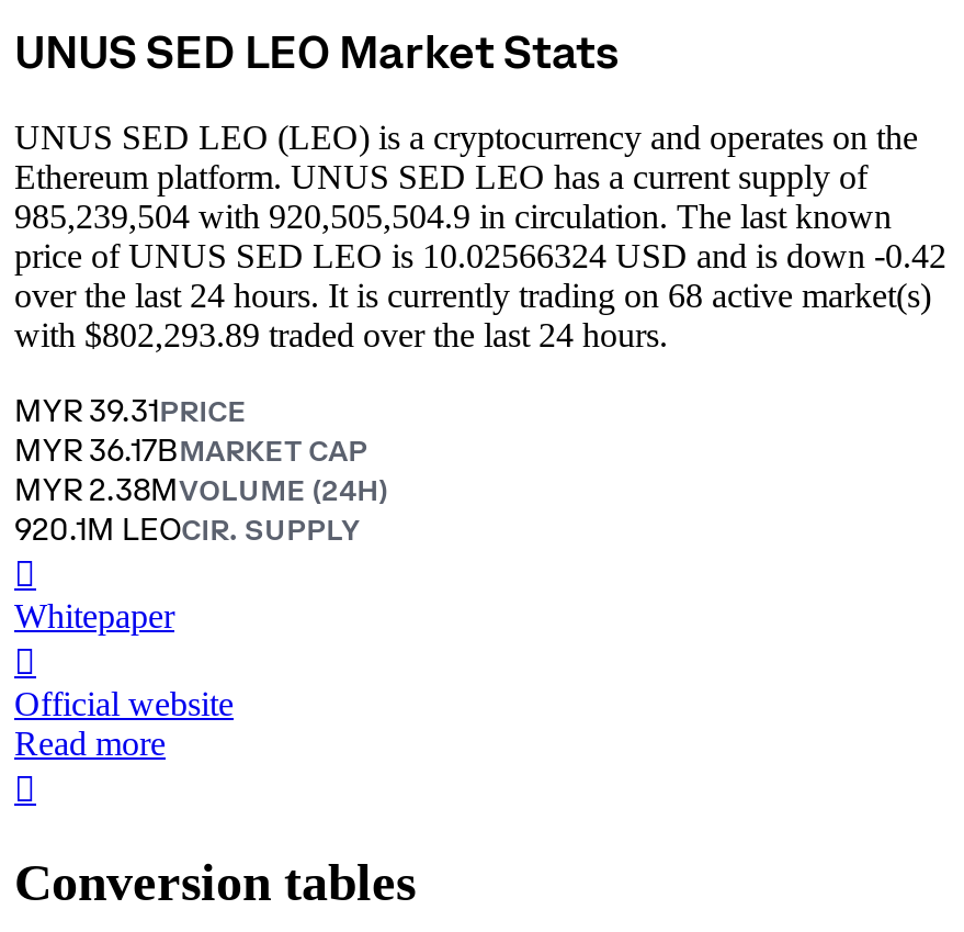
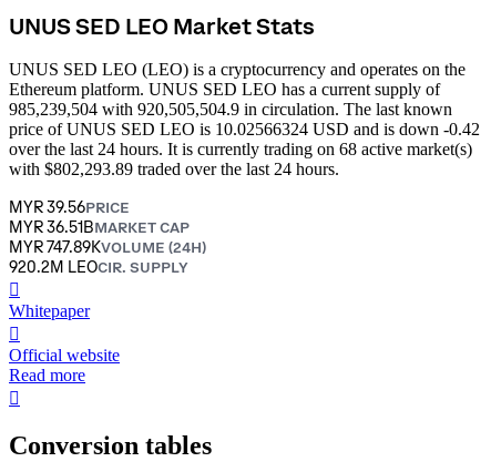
- MYR 39.31PRICE
+ MYR 39.56PRICE

- MYR 36.17BMARKET CAP
+ MYR 36.51BMARKET CAP

- MYR 2.38MVOLUME (24H)
+ MYR 747.89KVOLUME (24H)

- 920.1M LEOCIR. SUPPLY
+ 920.2M LEOCIR. SUPPLY
